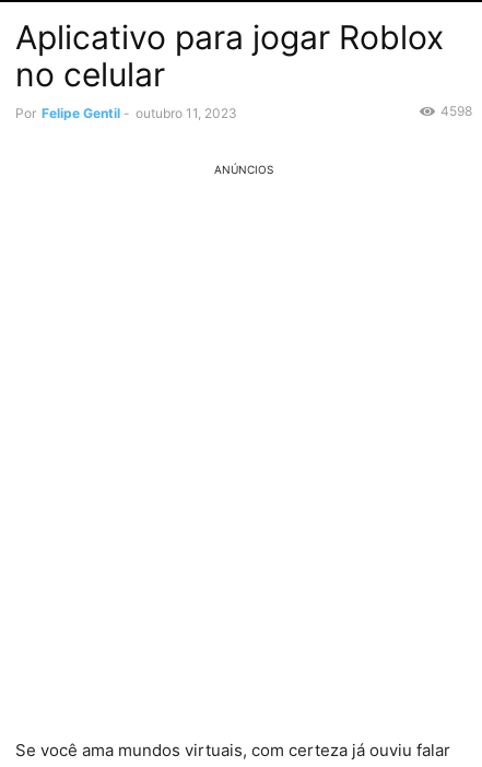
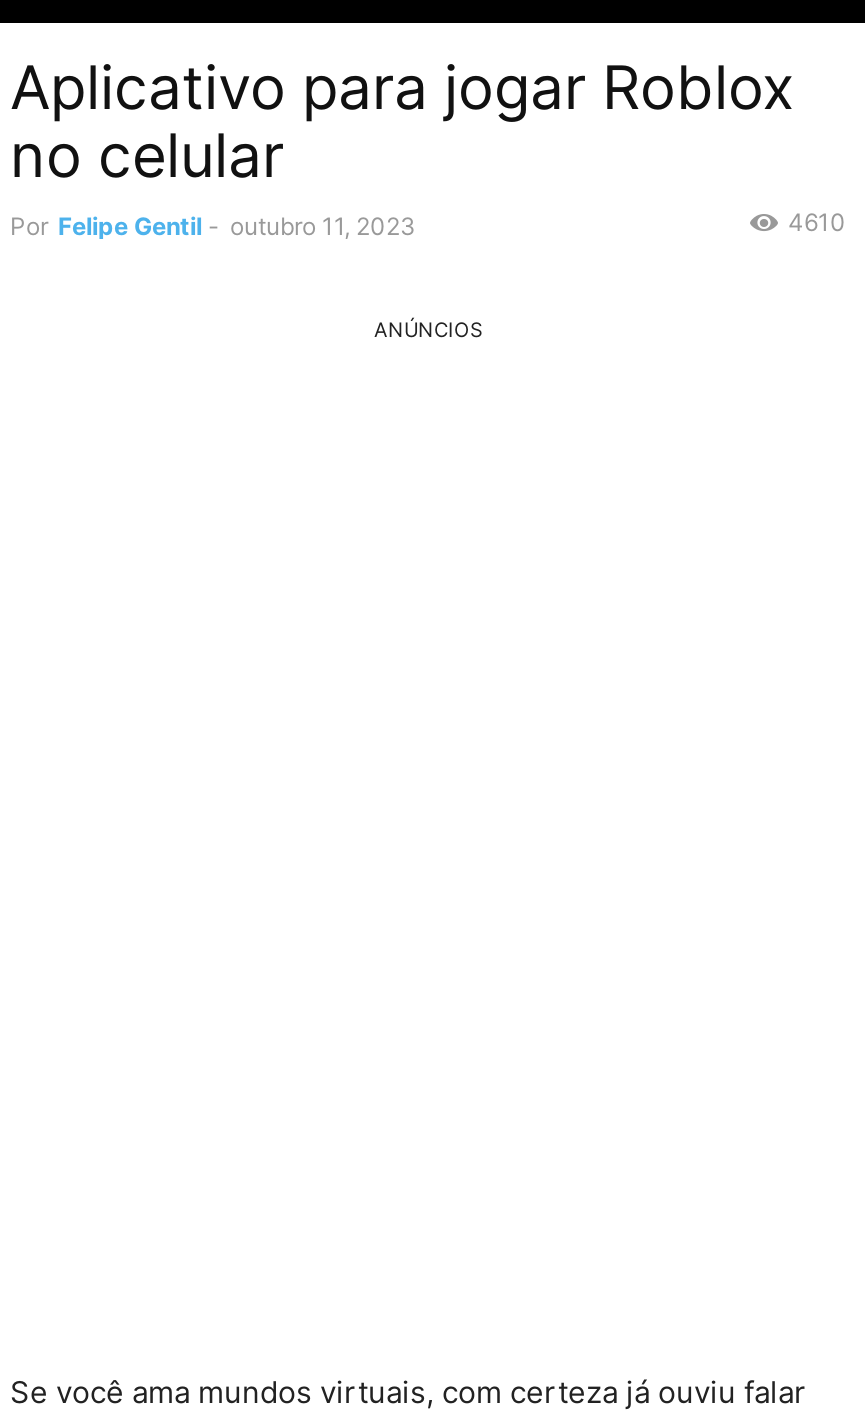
- 4598
+ 4610
